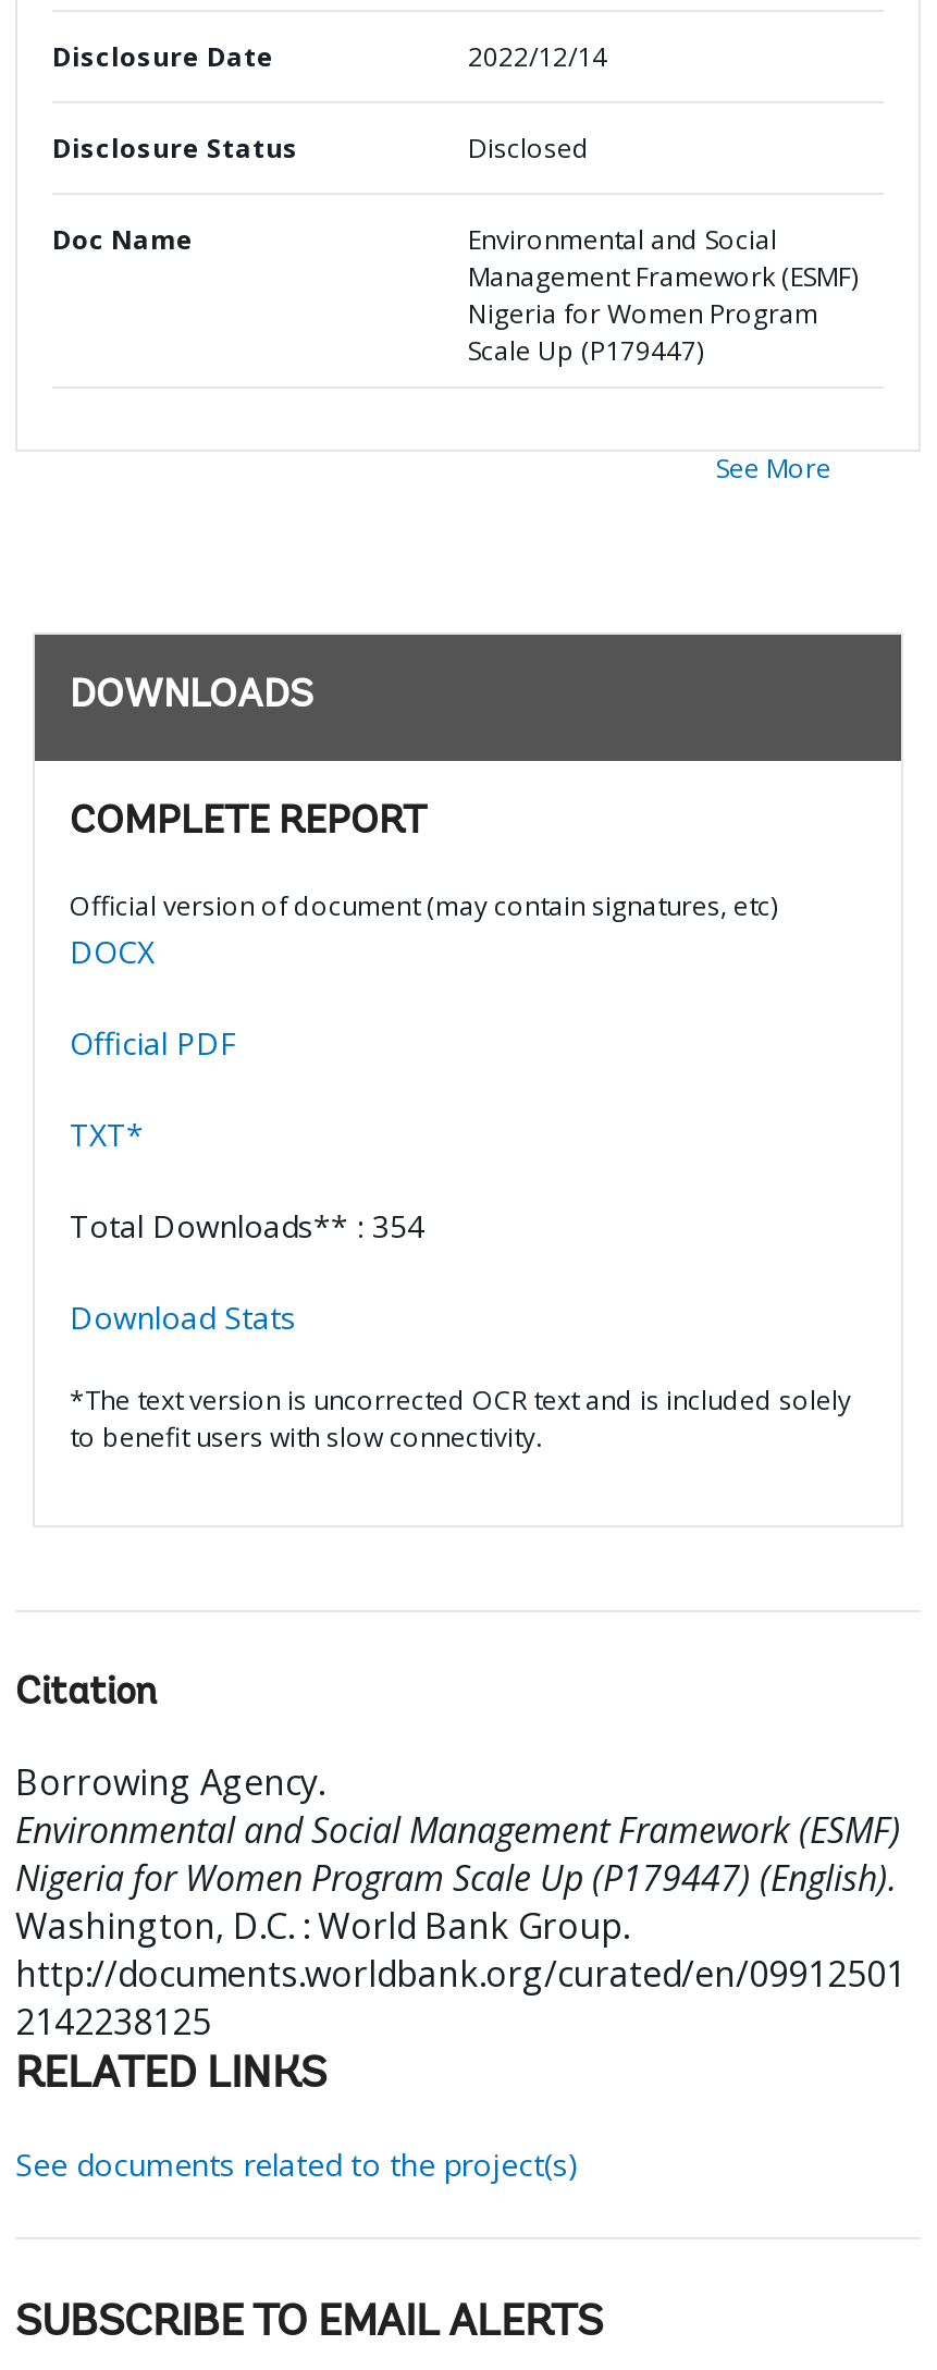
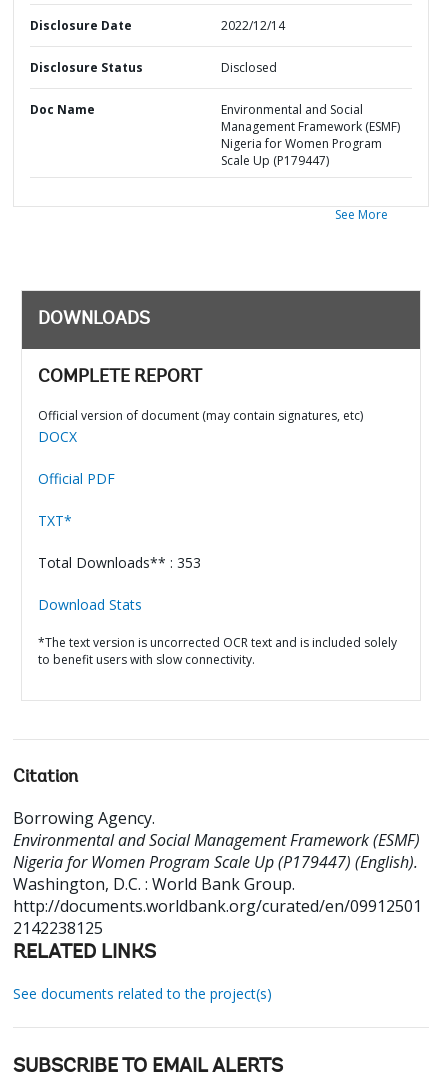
- Total Downloads** : 354
+ Total Downloads** : 353
